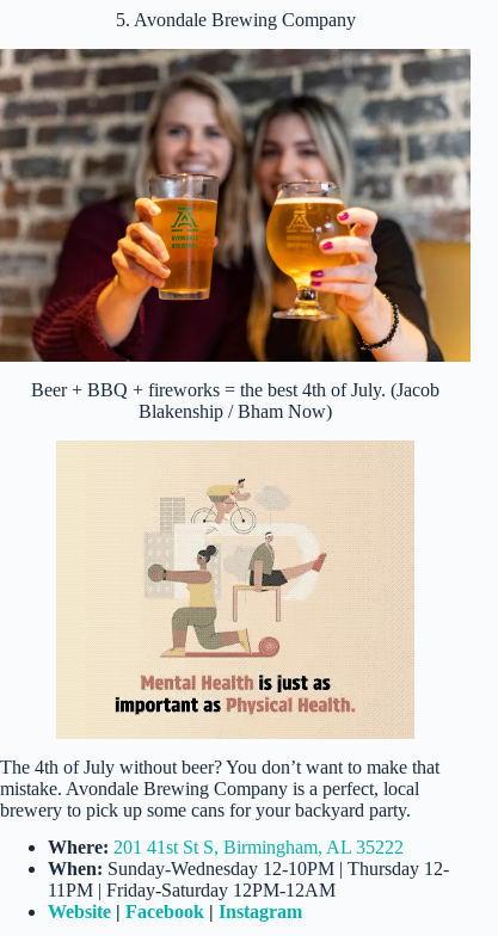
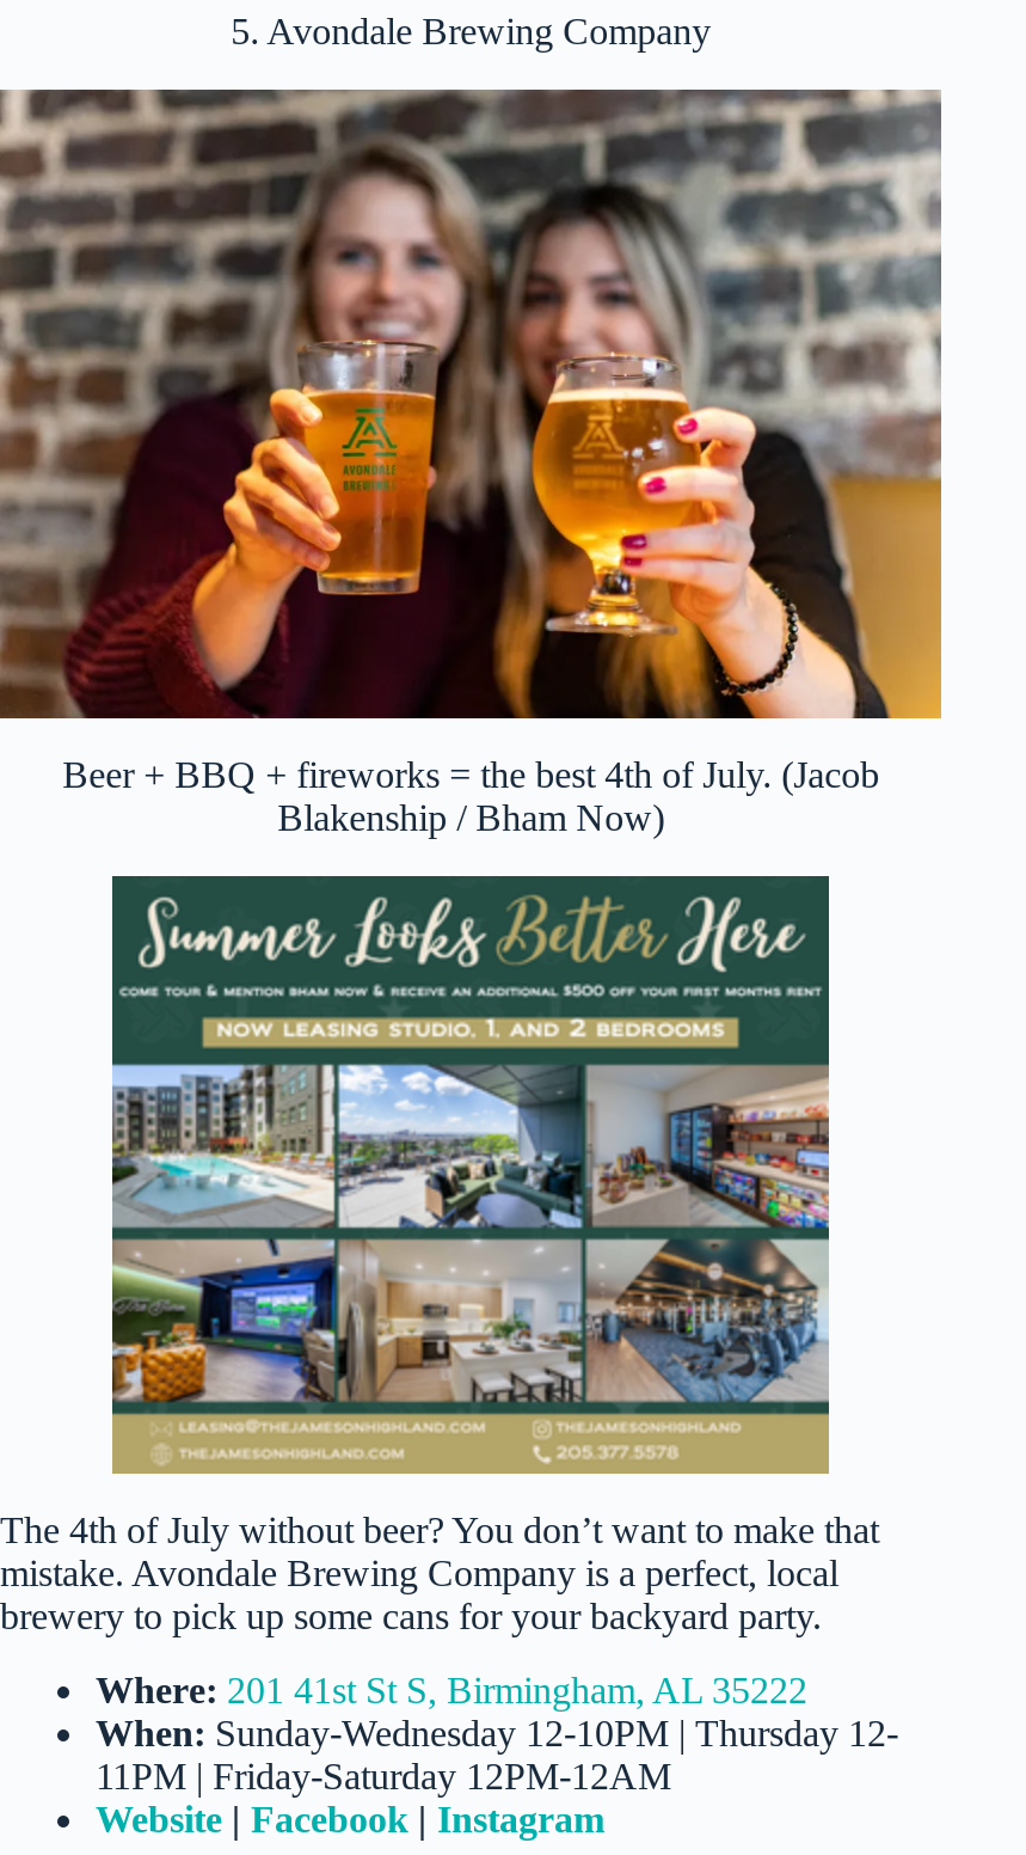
- [image]
+ [image]
